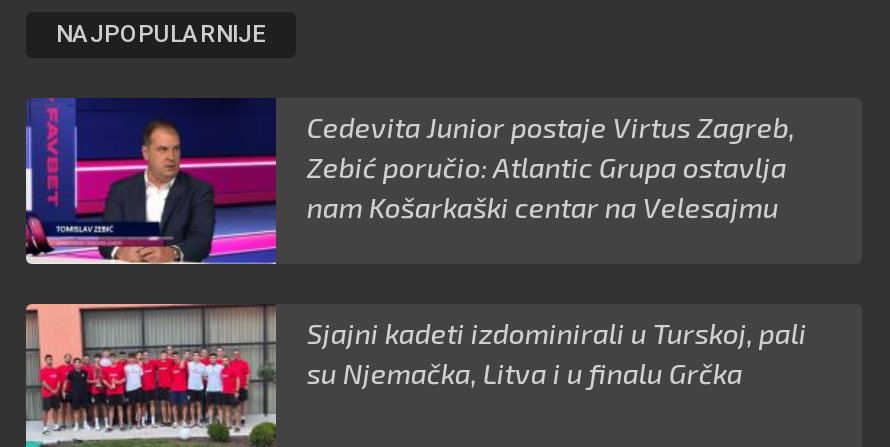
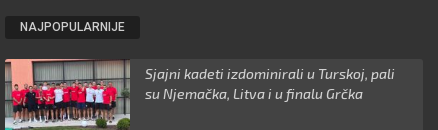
- [image]
- Cedevita Junior postaje Virtus Zagreb,
- Zebić poručio: Atlantic Grupa ostavlja
- nam Košarkaški centar na Velesajmu
